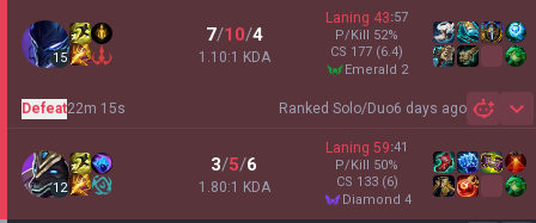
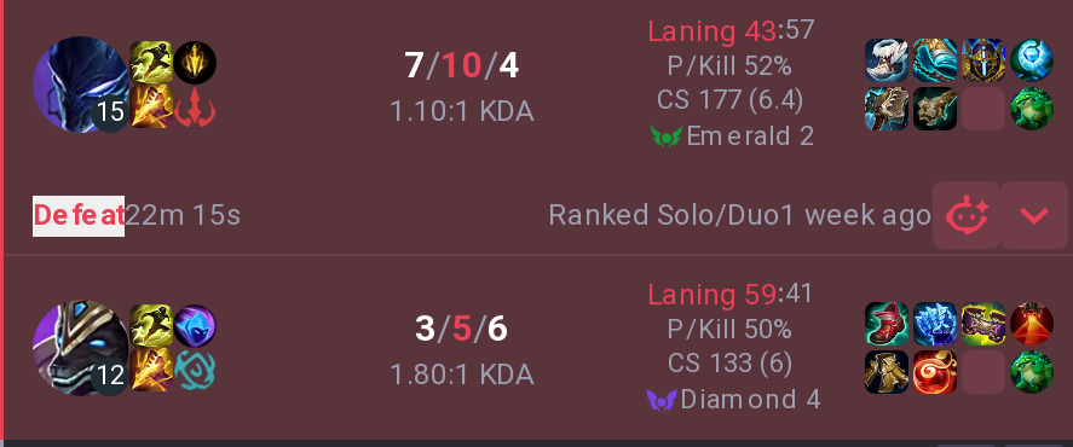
- Ranked Solo/Duo6 days ago
+ Ranked Solo/Duo1 week ago
